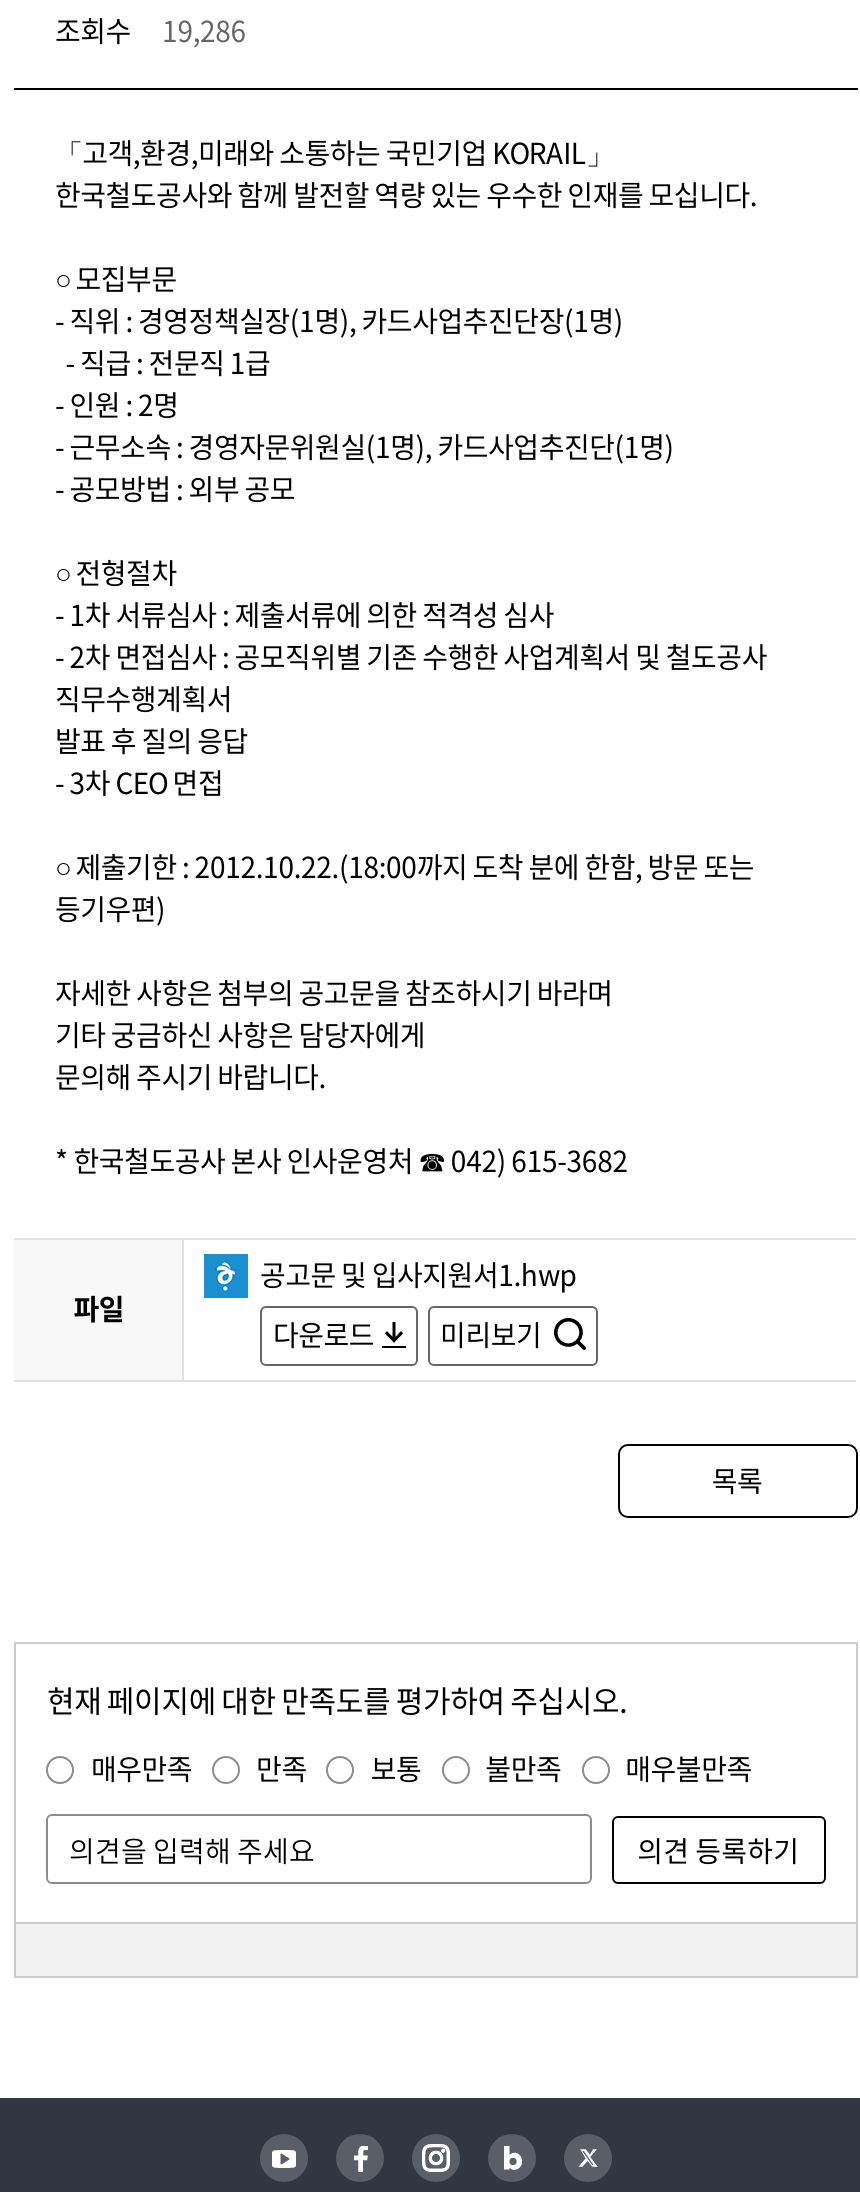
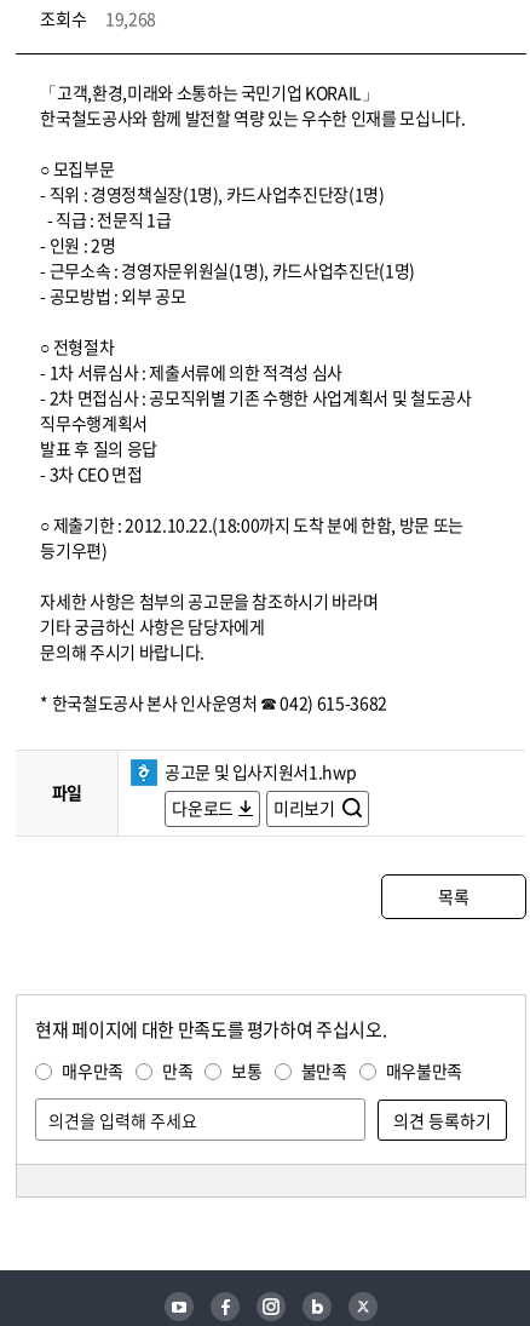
- 조회수 19,286
+ 조회수 19,268
